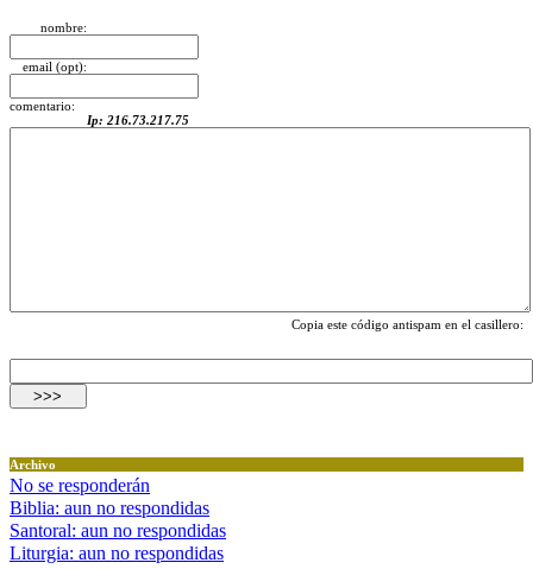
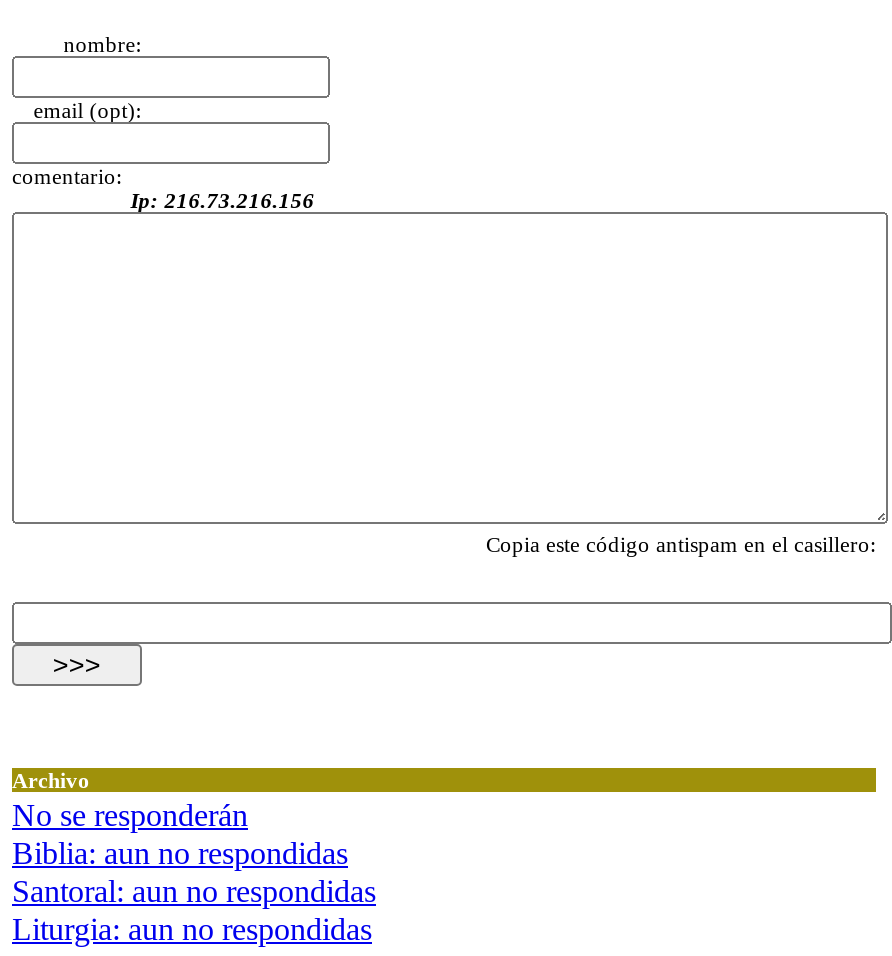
- Ip: 216.73.217.75
+ Ip: 216.73.216.156
